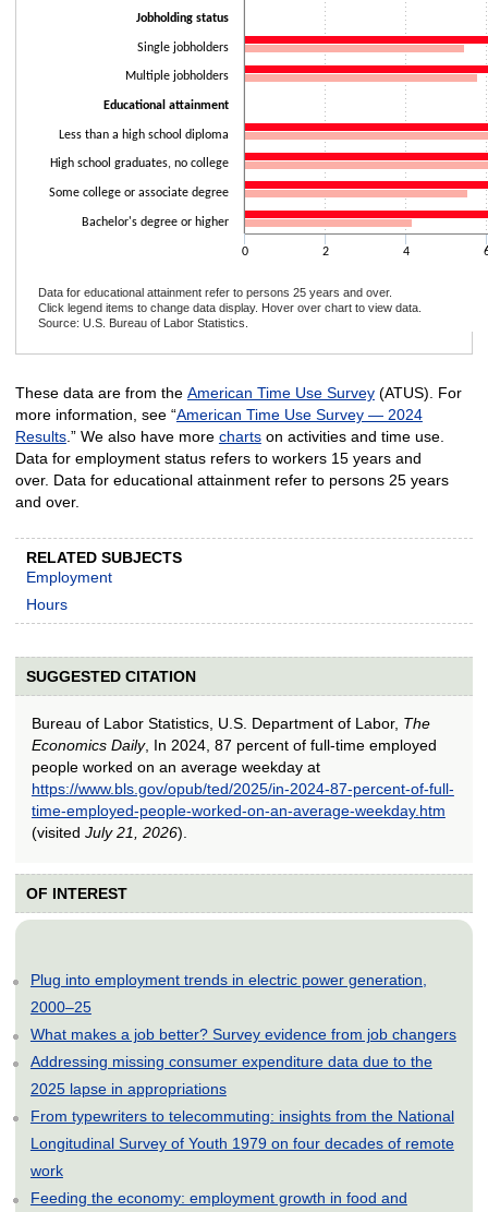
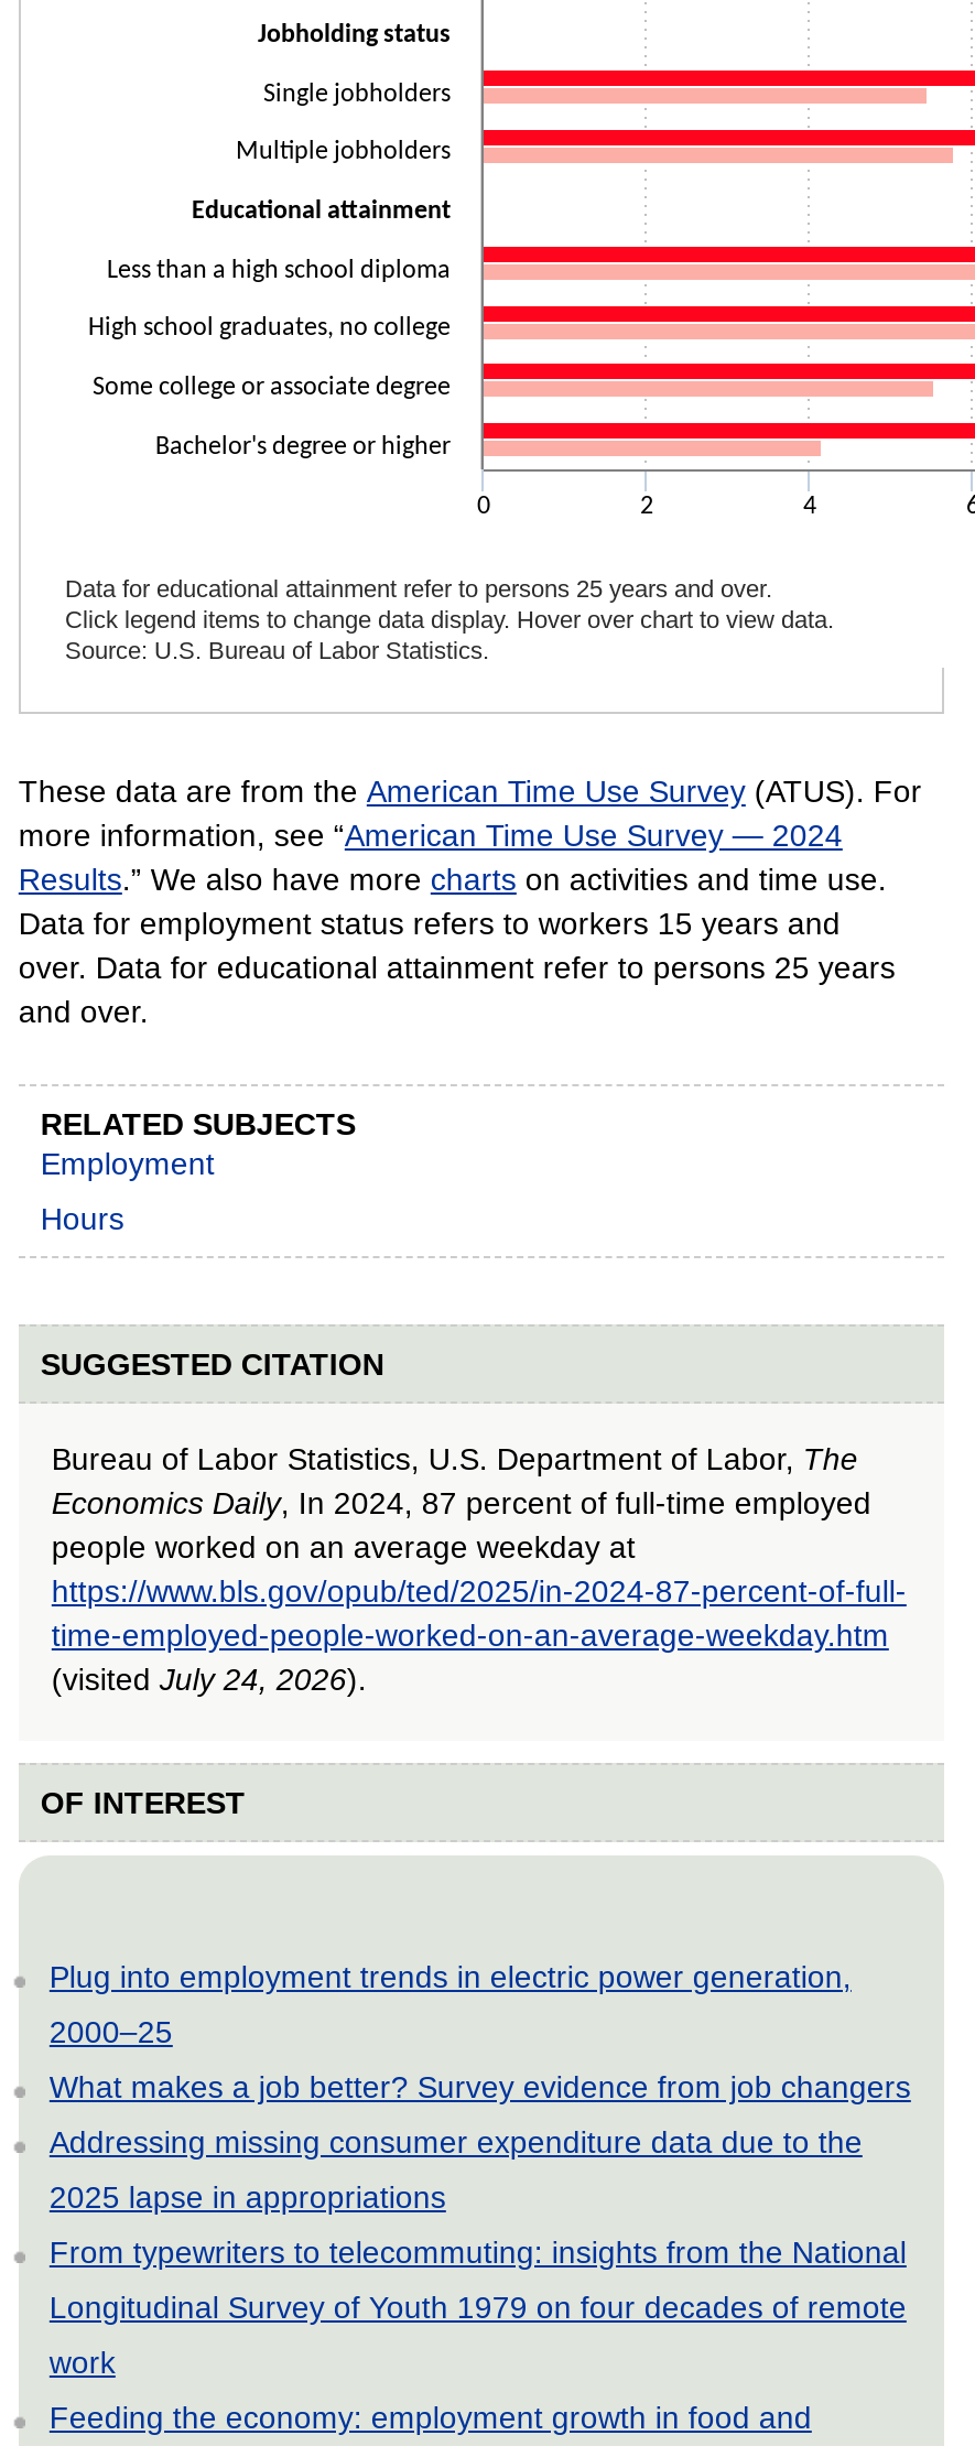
- (visited July 21, 2026).
+ (visited July 24, 2026).
